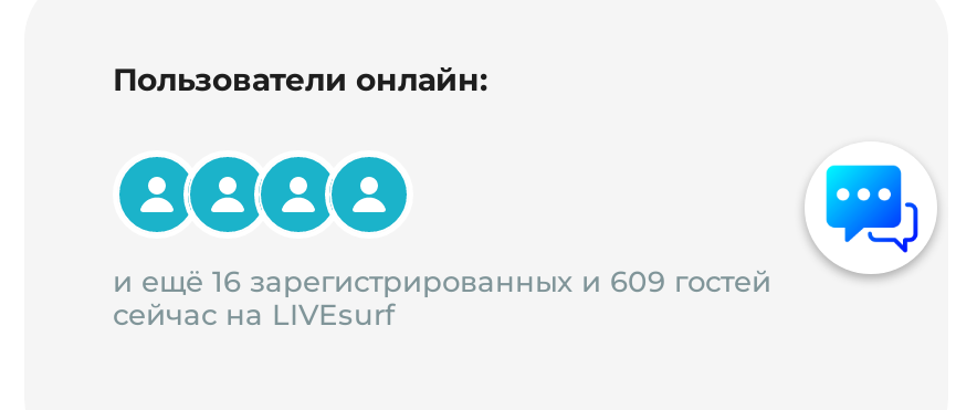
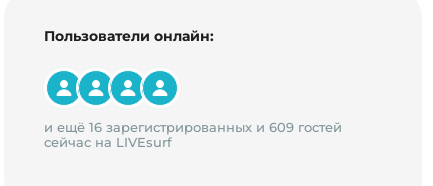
- [image]
